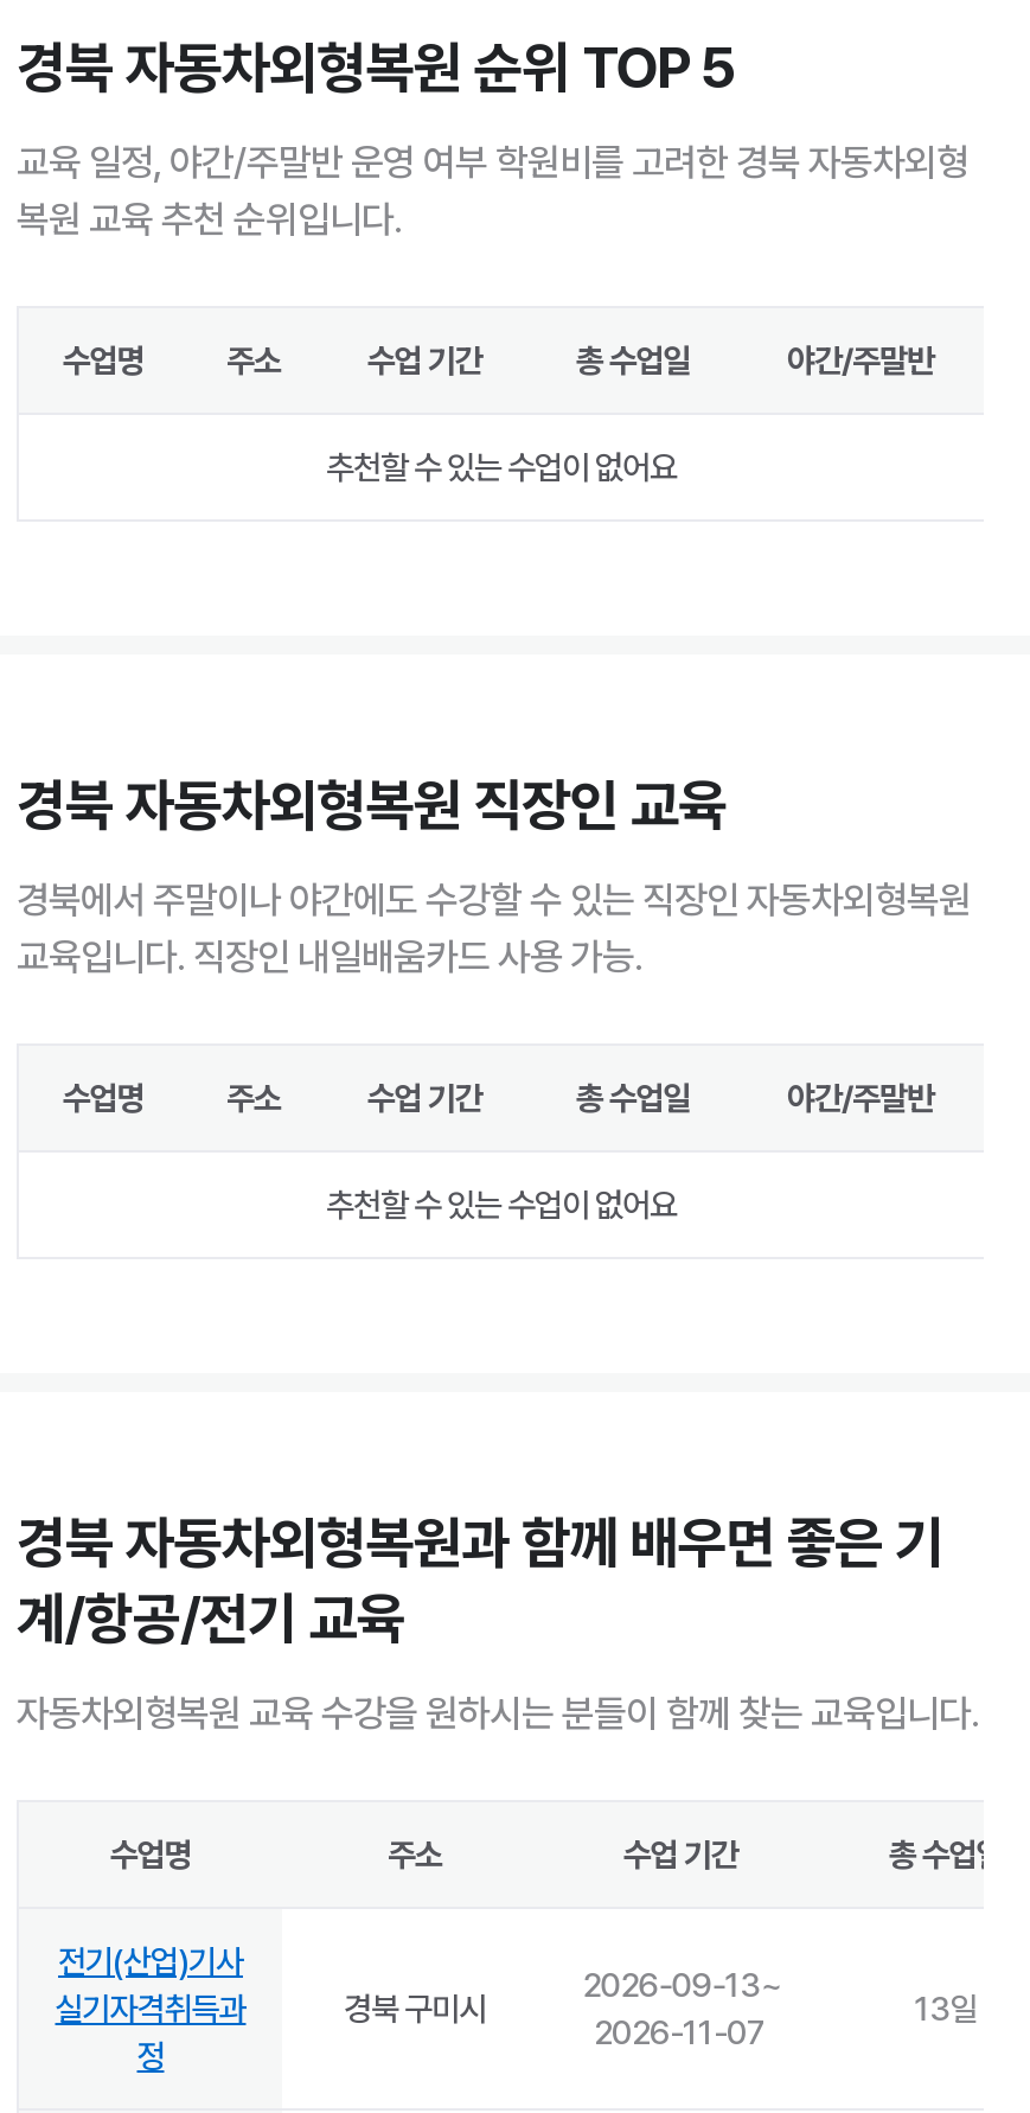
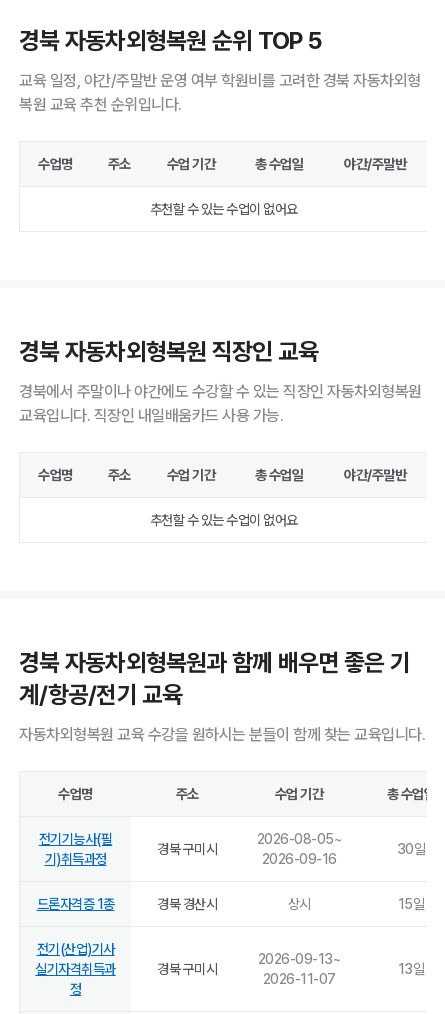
+ 30일
+ 드론자격증 1종
+ 경북 경산시
+ 상시
+ 15일

+ 전기기능사(필
+ 기)취득과정

+ 경북 구미시

+ 2026-08-05~
+ 2026-09-16
